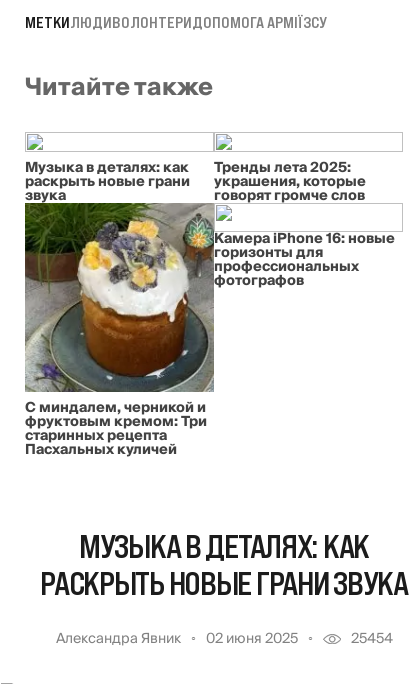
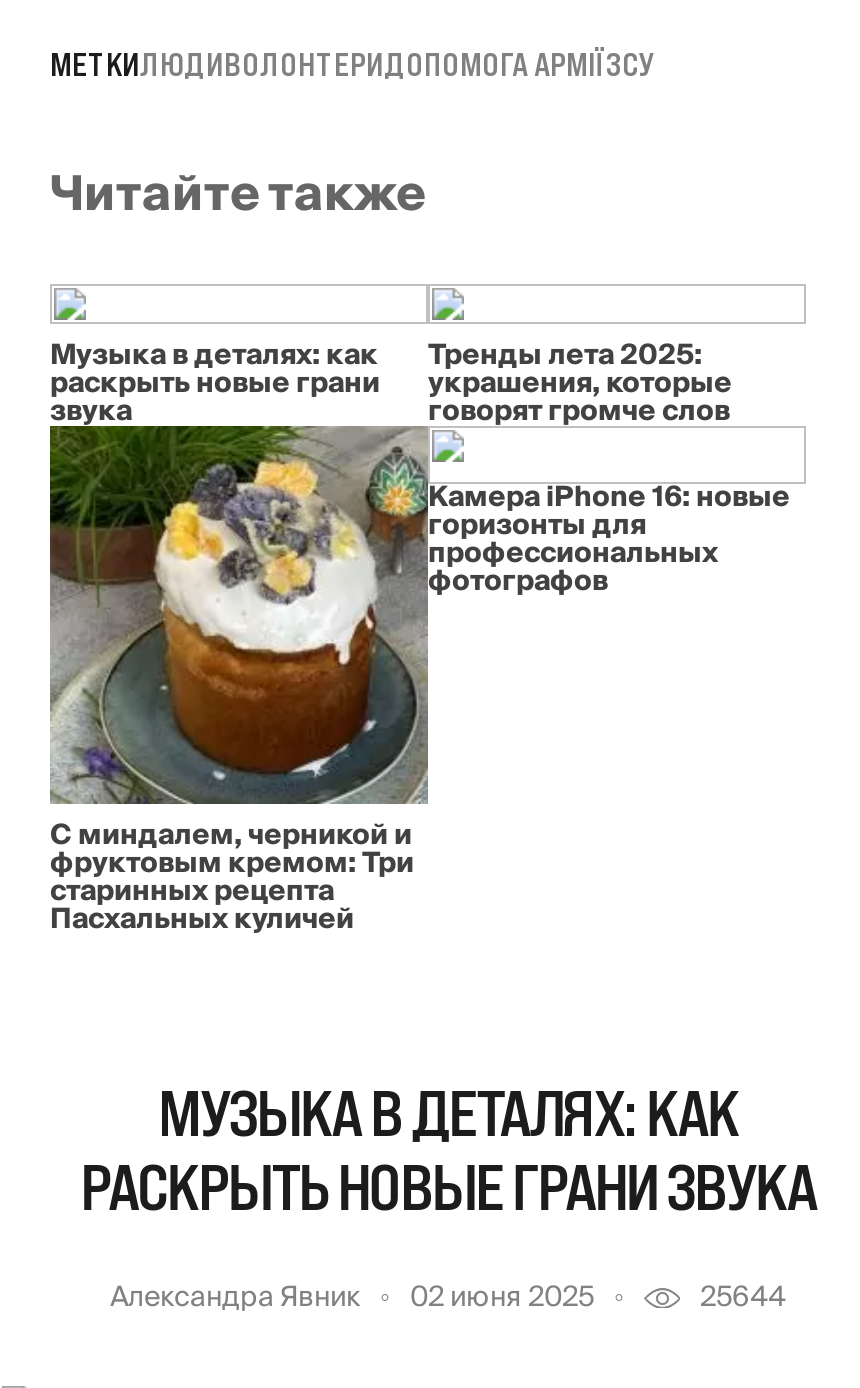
- 25454
+ 25644
